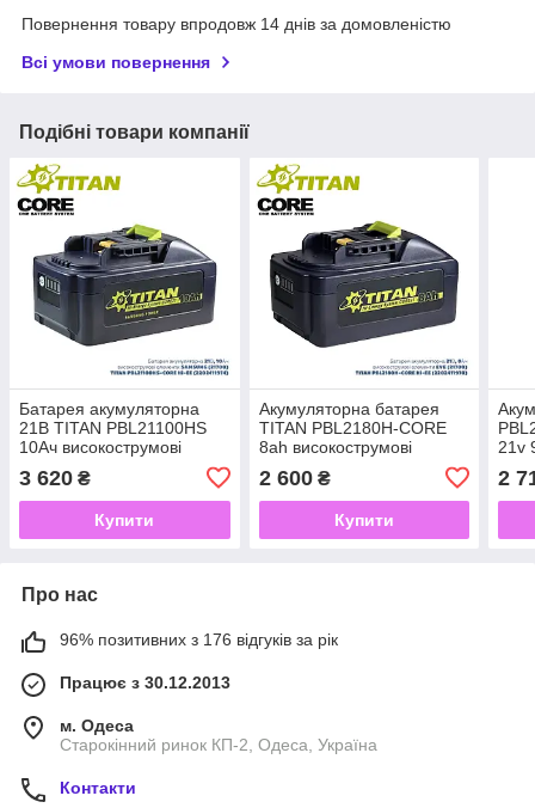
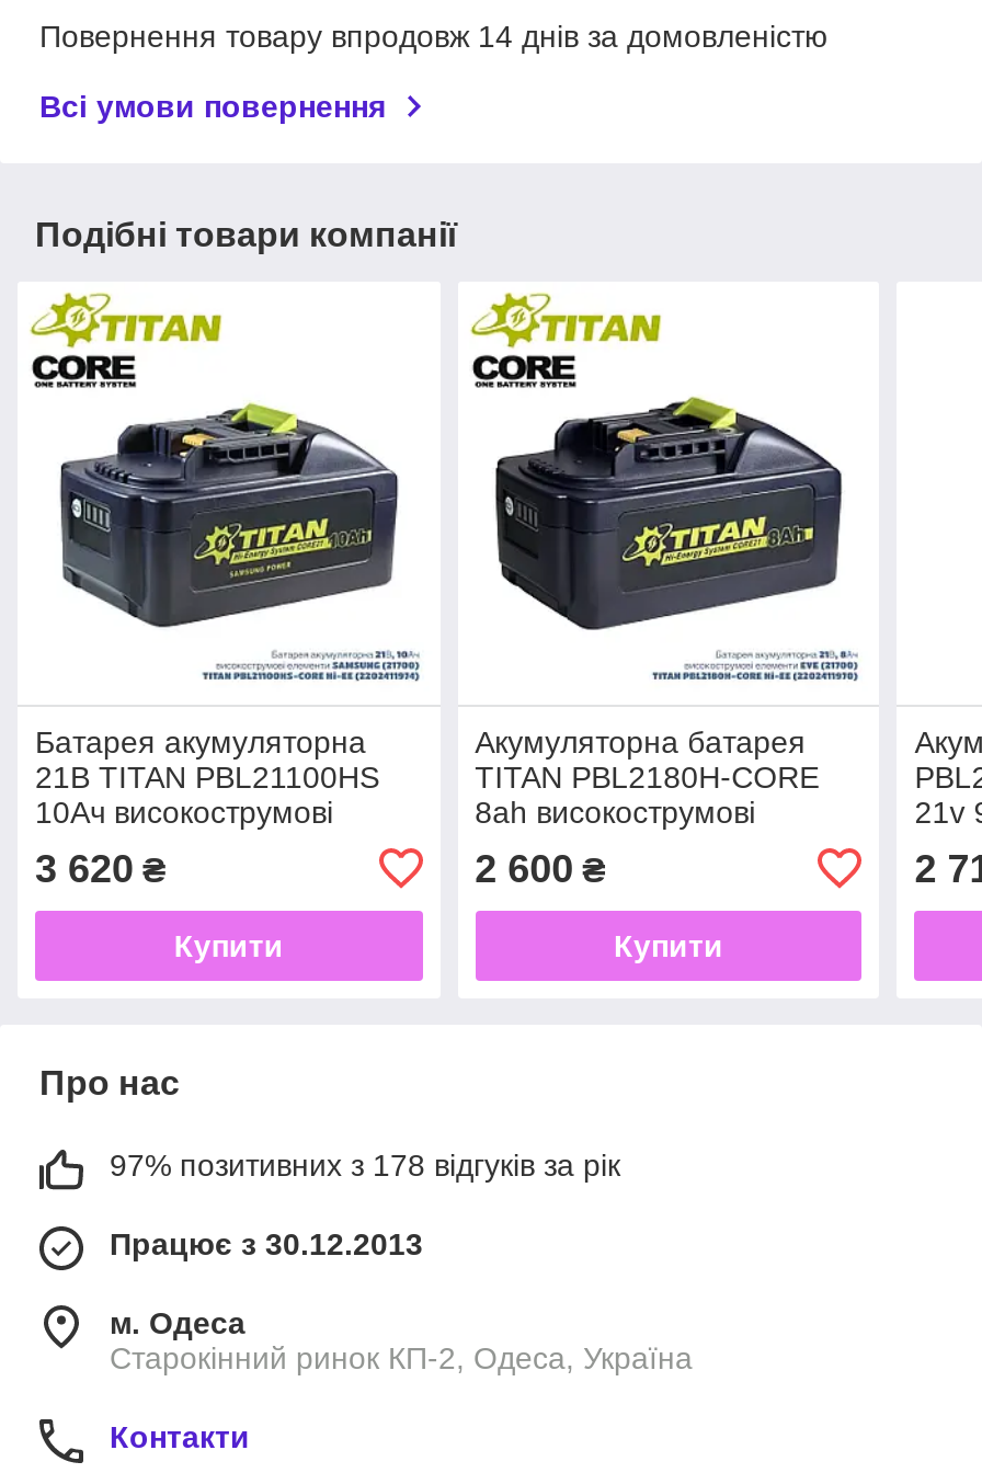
- 96% позитивних з 176 відгуків за рік
+ 97% позитивних з 178 відгуків за рік
